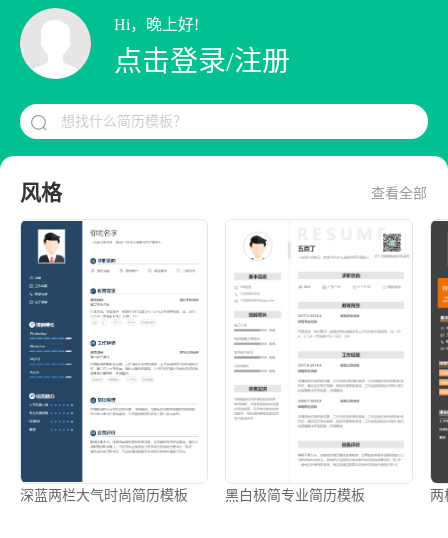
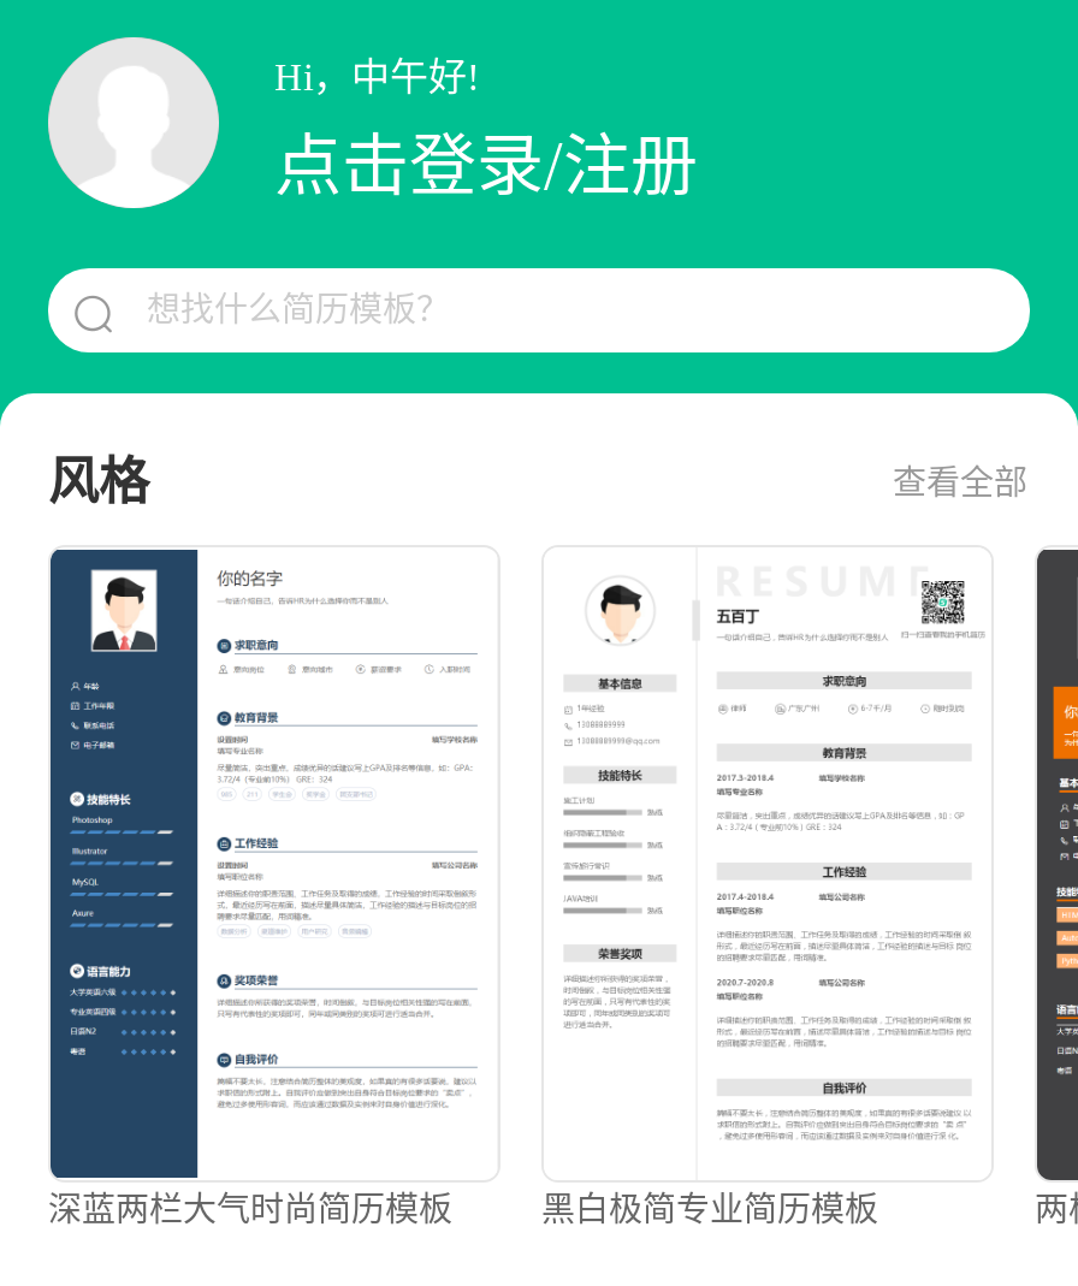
- Hi，晚上好!
+ Hi，中午好!
